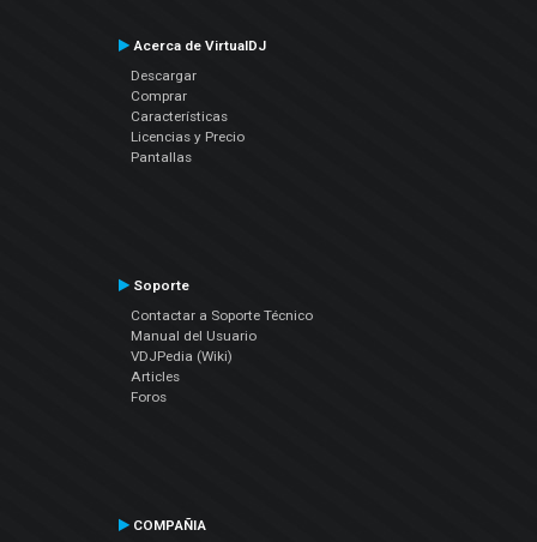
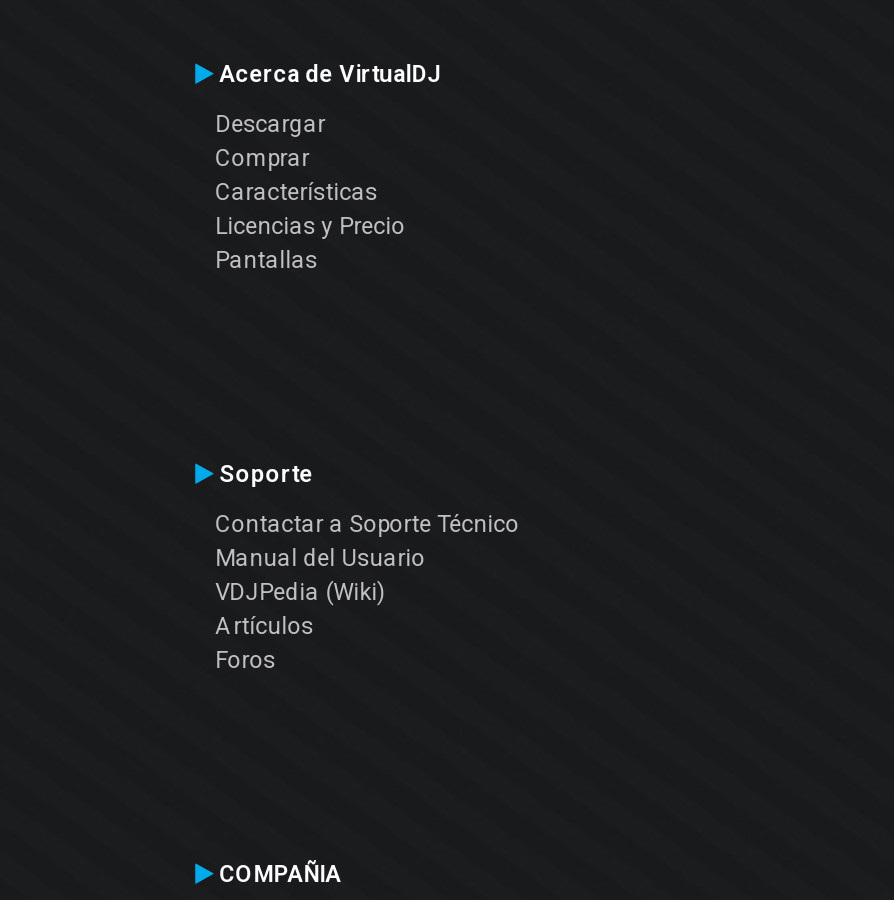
- Articles
+ Artículos
